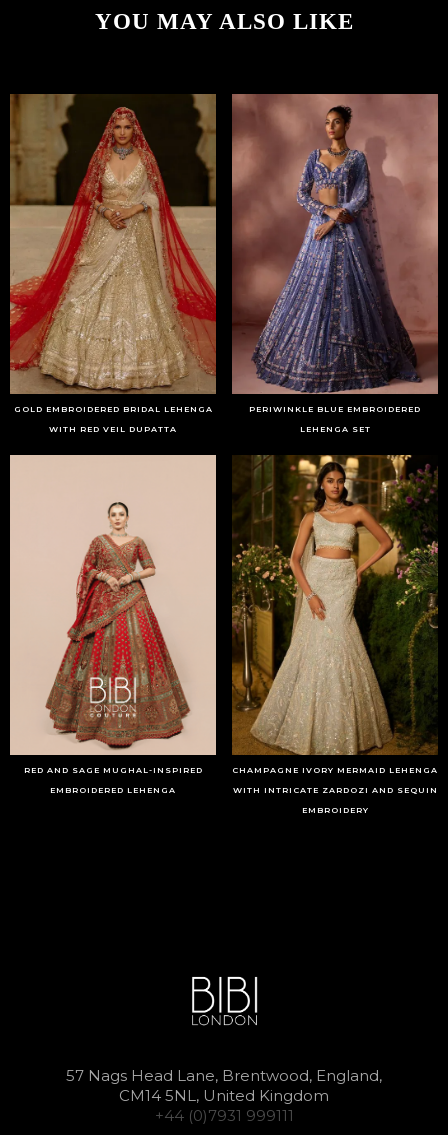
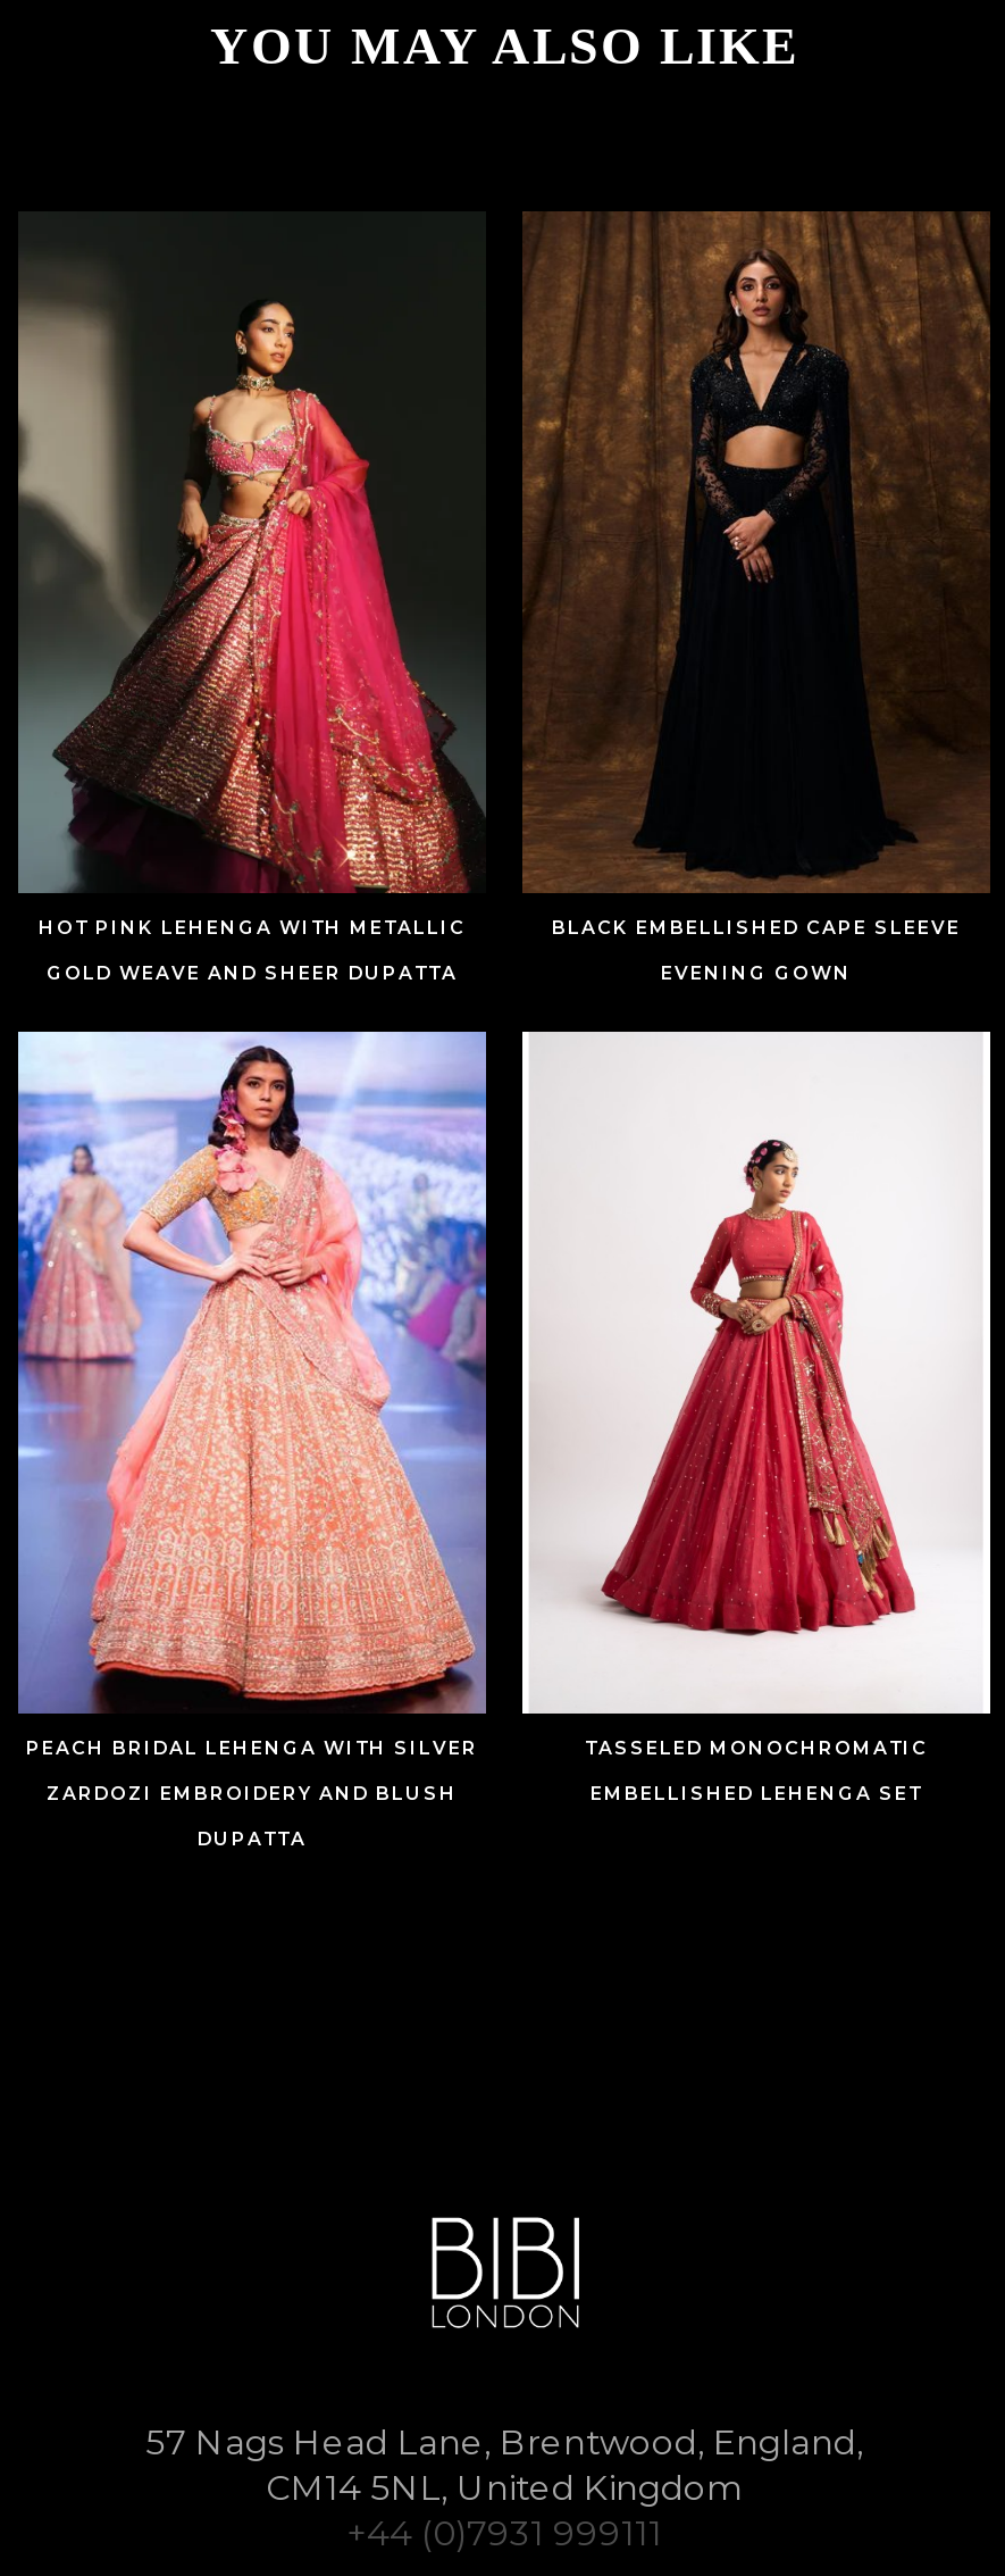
- [image]
- GOLD EMBROIDERED BRIDAL LEHENGA
+ [image]
+ HOT PINK LEHENGA WITH METALLIC

- [image]
- PERIWINKLE BLUE EMBROIDERED
+ [image]
+ BLACK EMBELLISHED CAPE SLEEVE

- WITH RED VEIL DUPATTA
+ GOLD WEAVE AND SHEER DUPATTA

- LEHENGA SET
+ EVENING GOWN

- [image]
- RED AND SAGE MUGHAL-INSPIRED
+ [image]
+ PEACH BRIDAL LEHENGA WITH SILVER

- [image]
- WITH INTRICATE ZARDOZI AND SEQUIN
+ [image]
+ TASSELED MONOCHROMATIC

- CHAMPAGNE IVORY MERMAID LEHENGA
+ DUPATTA

- EMBROIDERED LEHENGA
+ ZARDOZI EMBROIDERY AND BLUSH

- EMBROIDERY
+ EMBELLISHED LEHENGA SET
